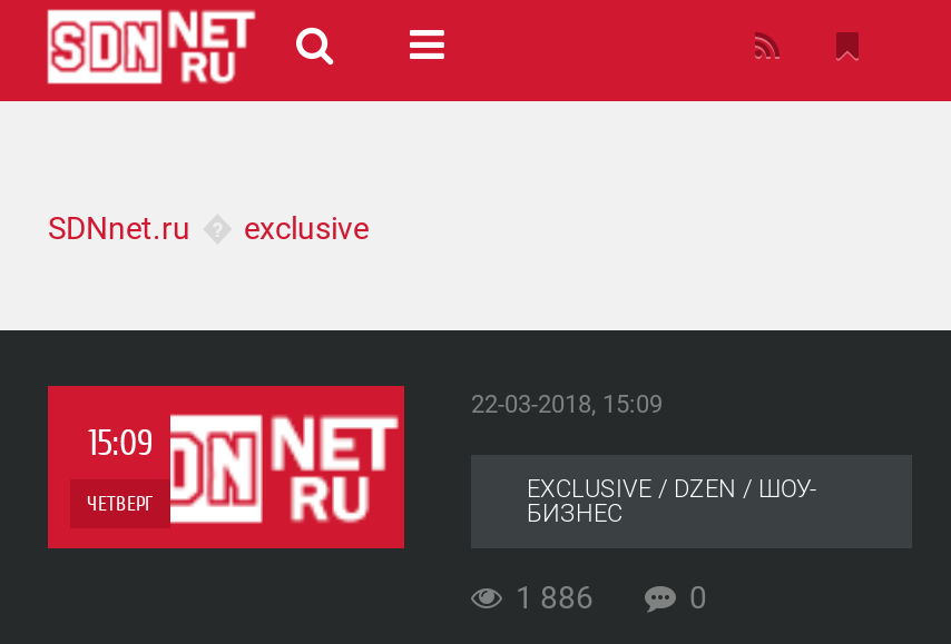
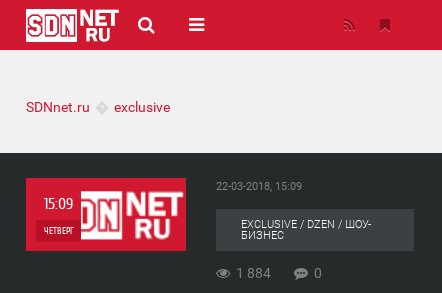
- 1 886
+ 1 884
